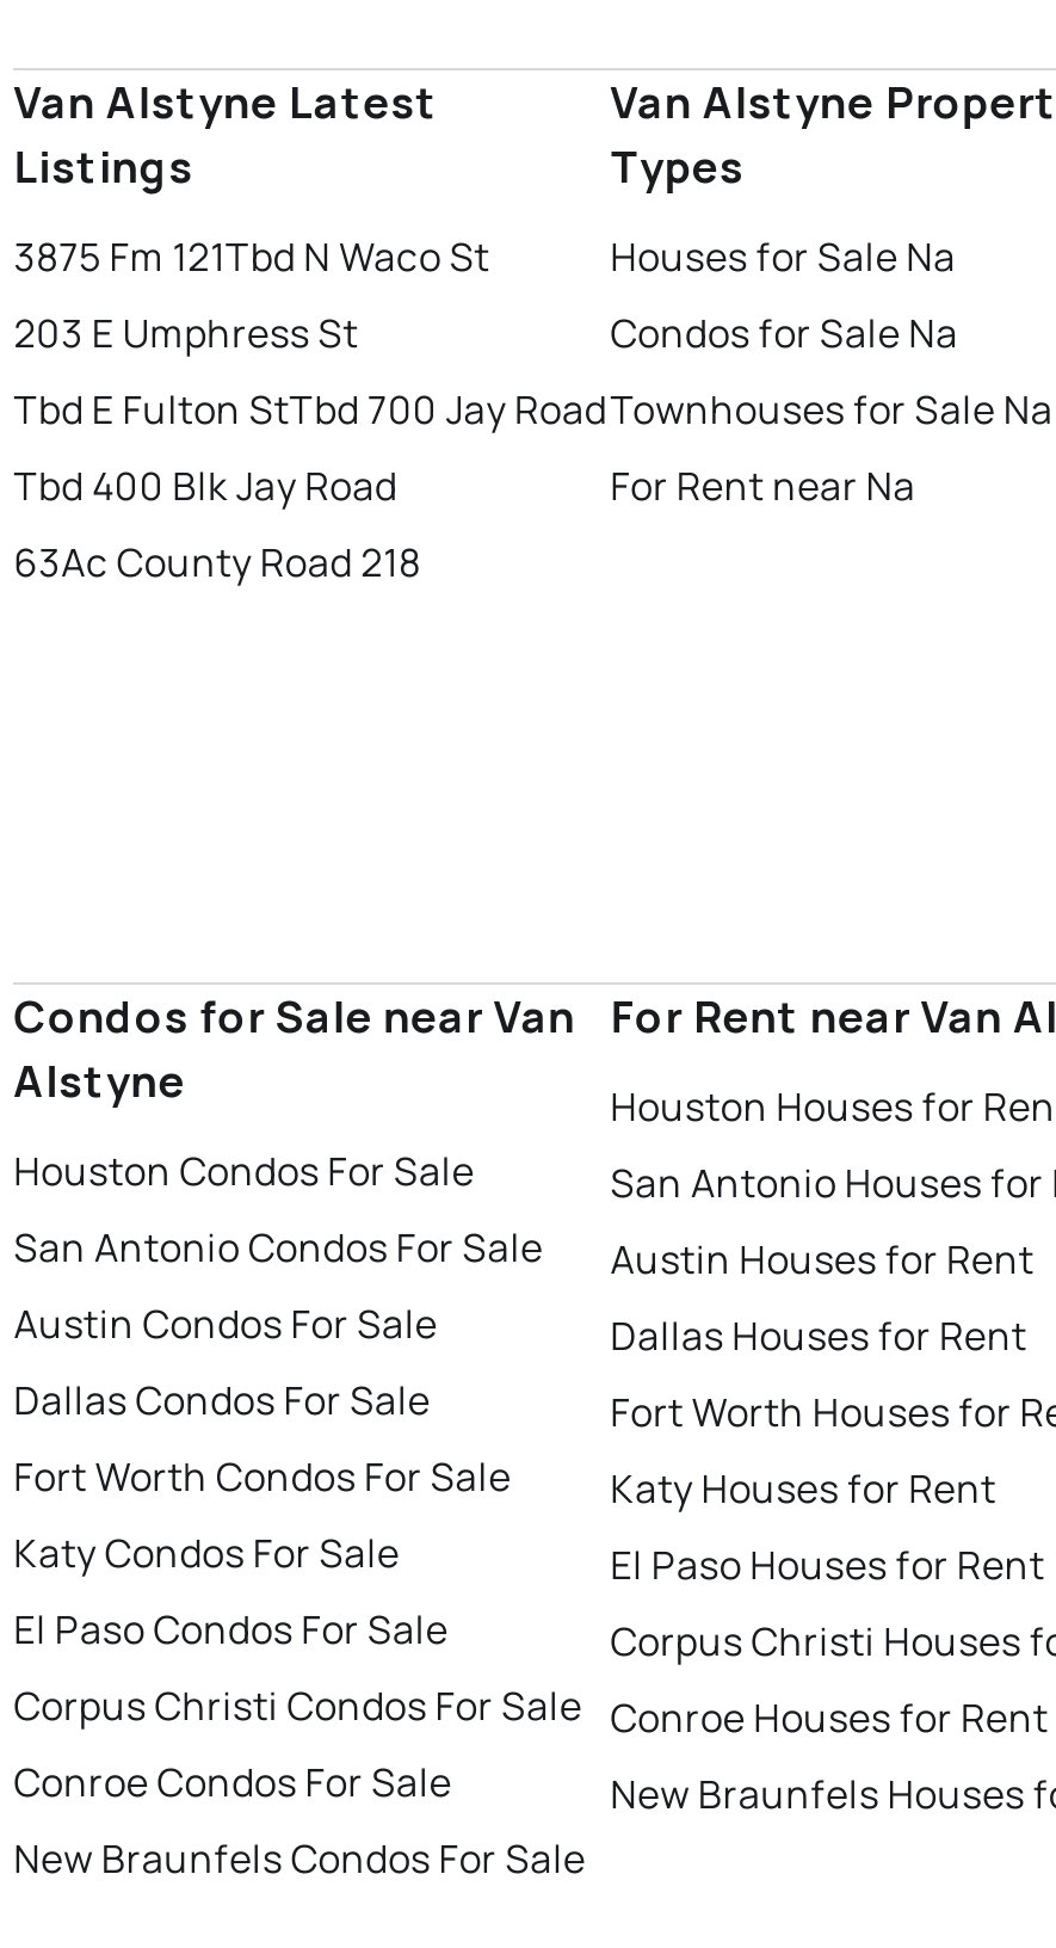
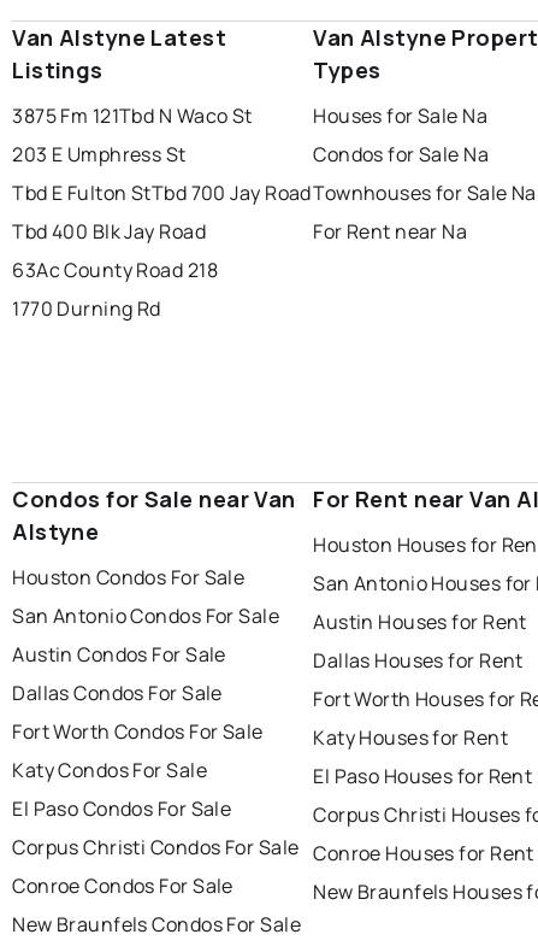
+ 1770 Durning Rd
